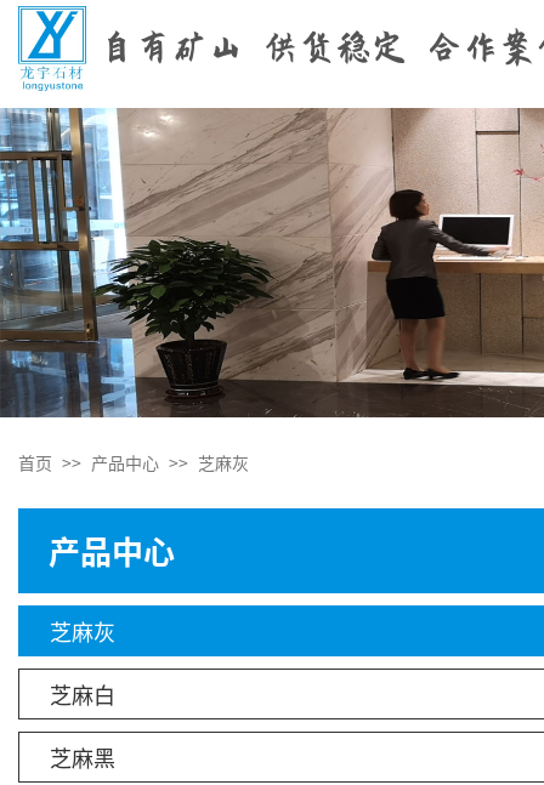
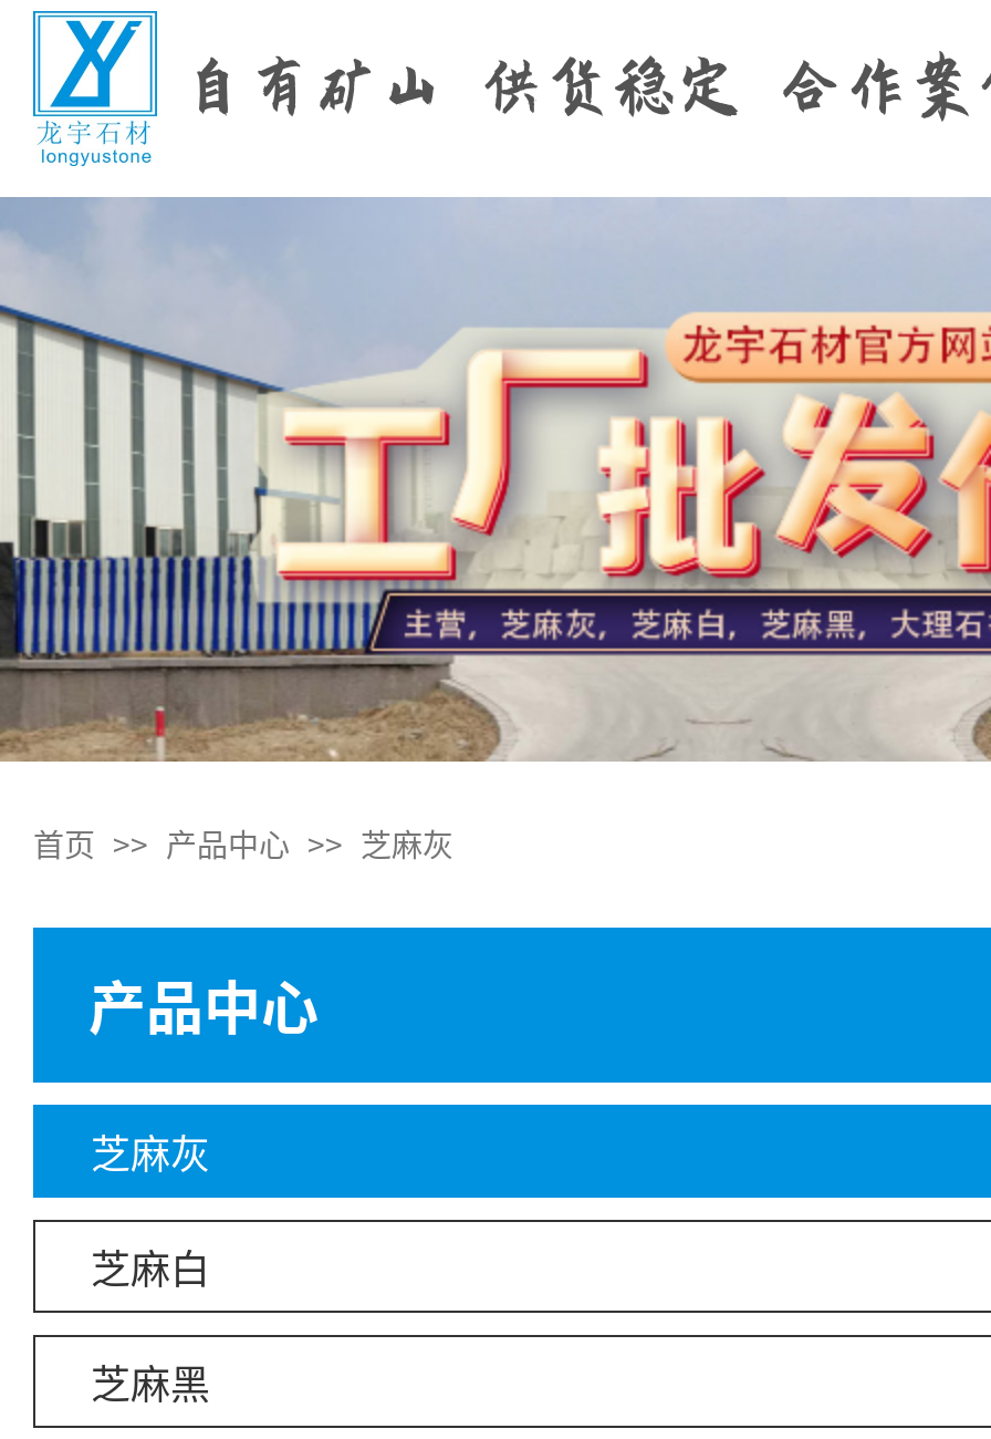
- [image]
+ [image]
